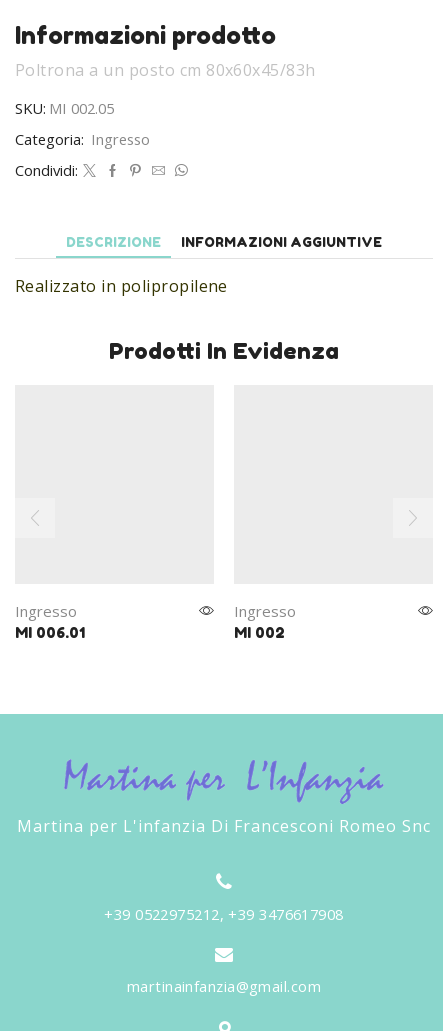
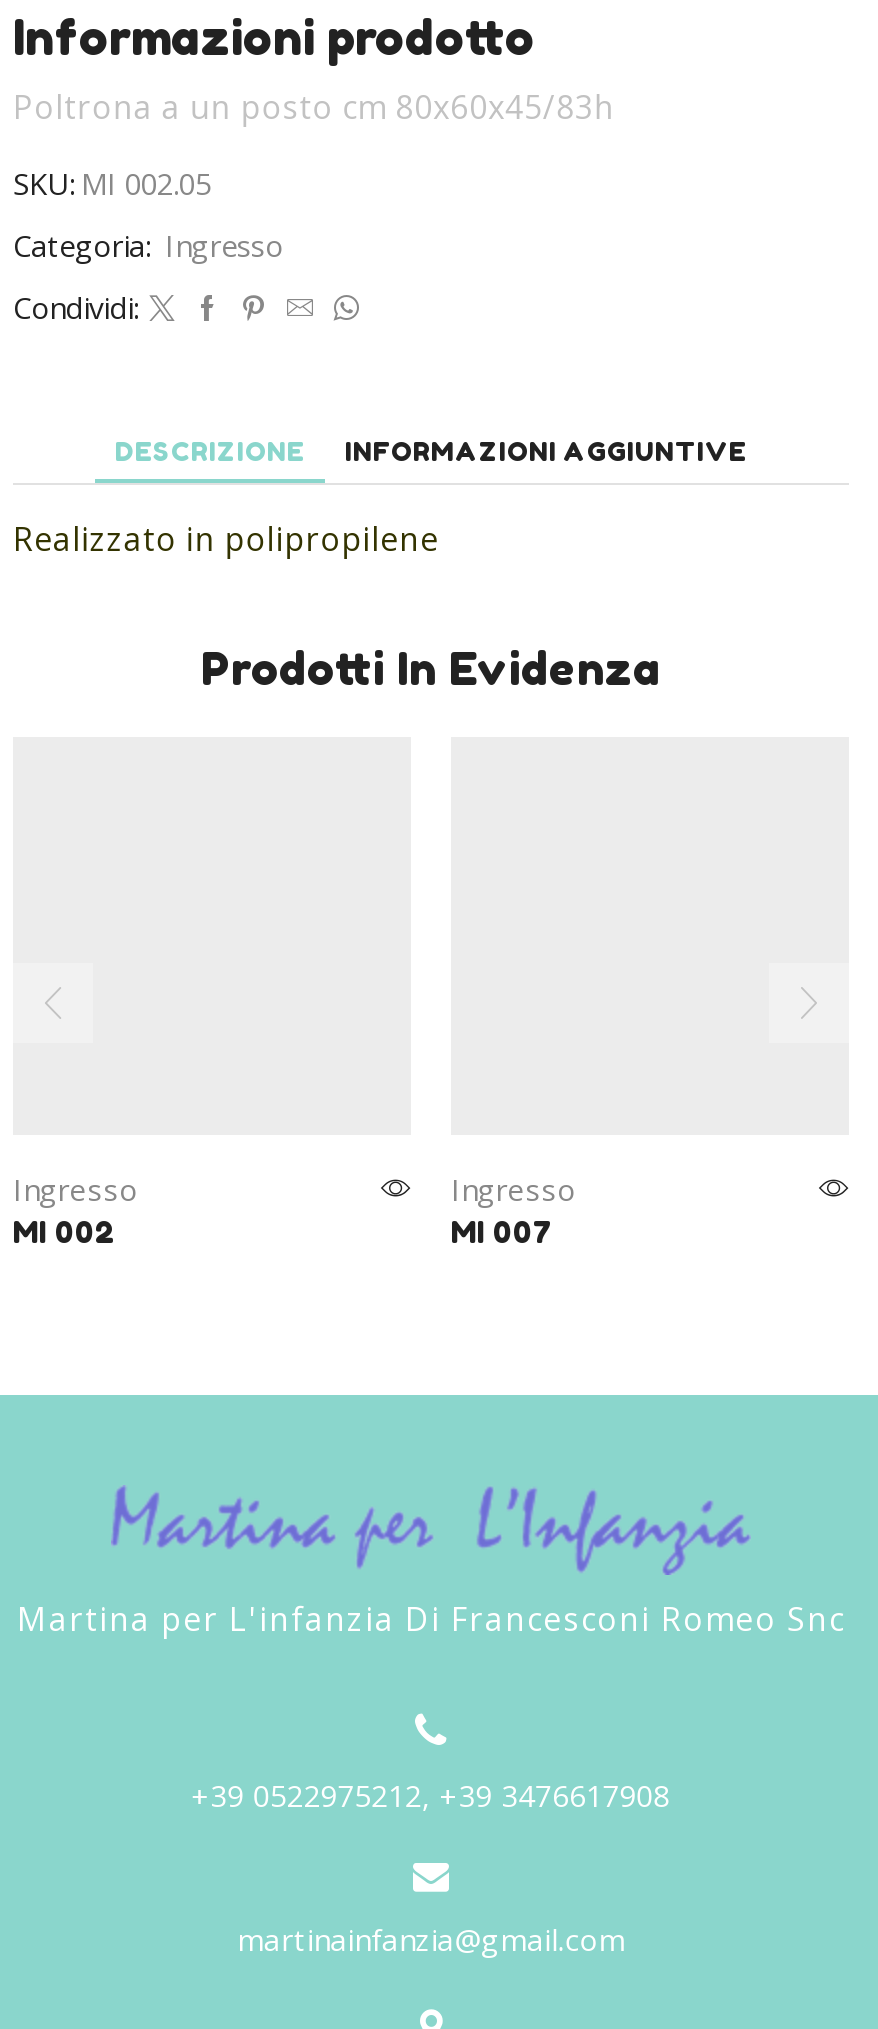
- MI 006.01
+ MI 002

- MI 002
+ MI 007
